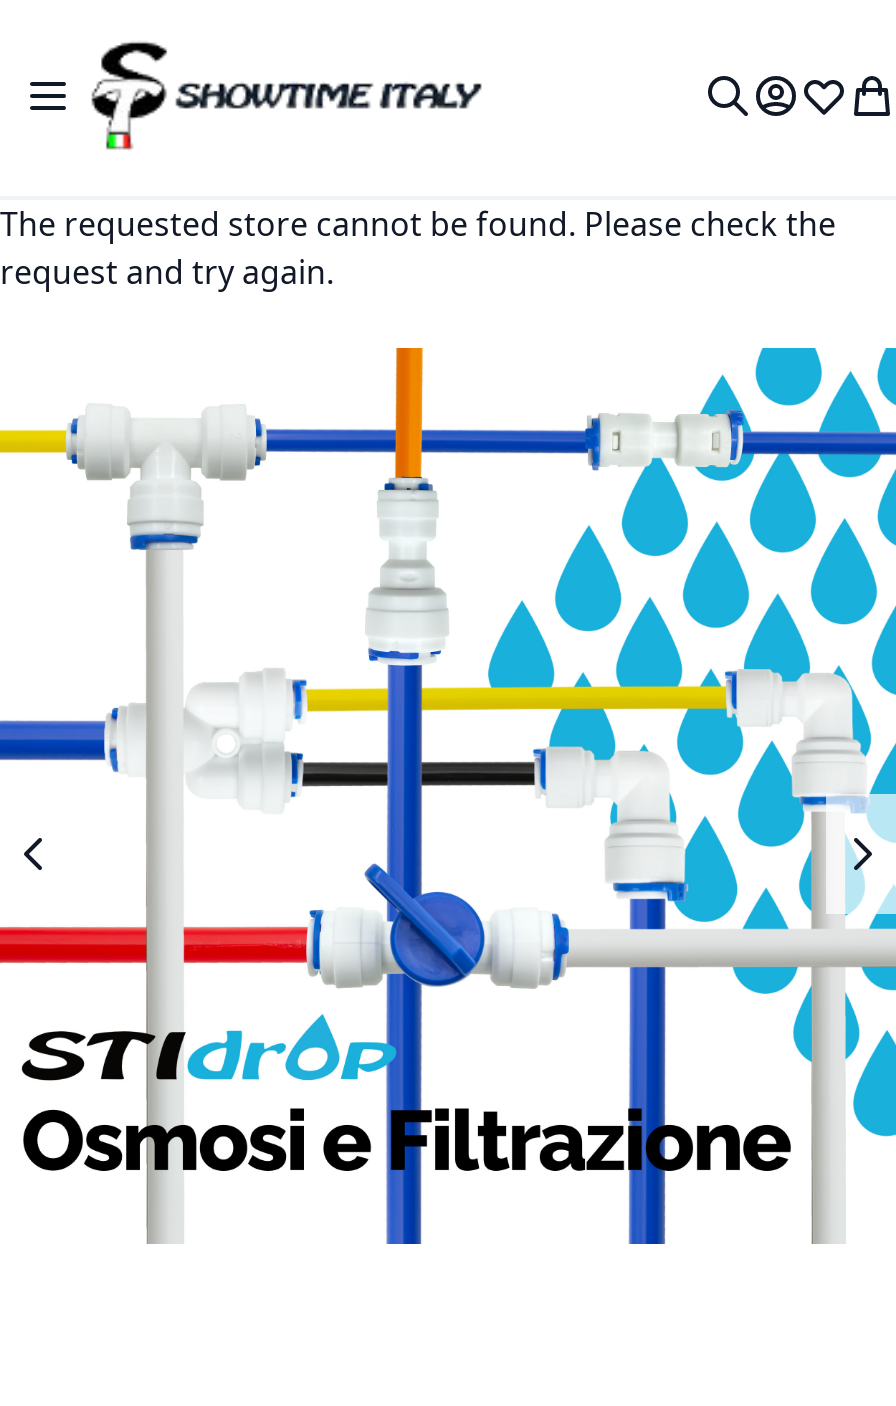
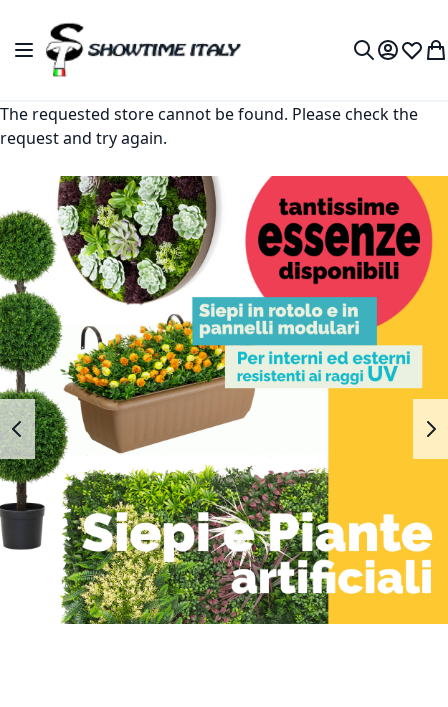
- [image]
+ [image]
